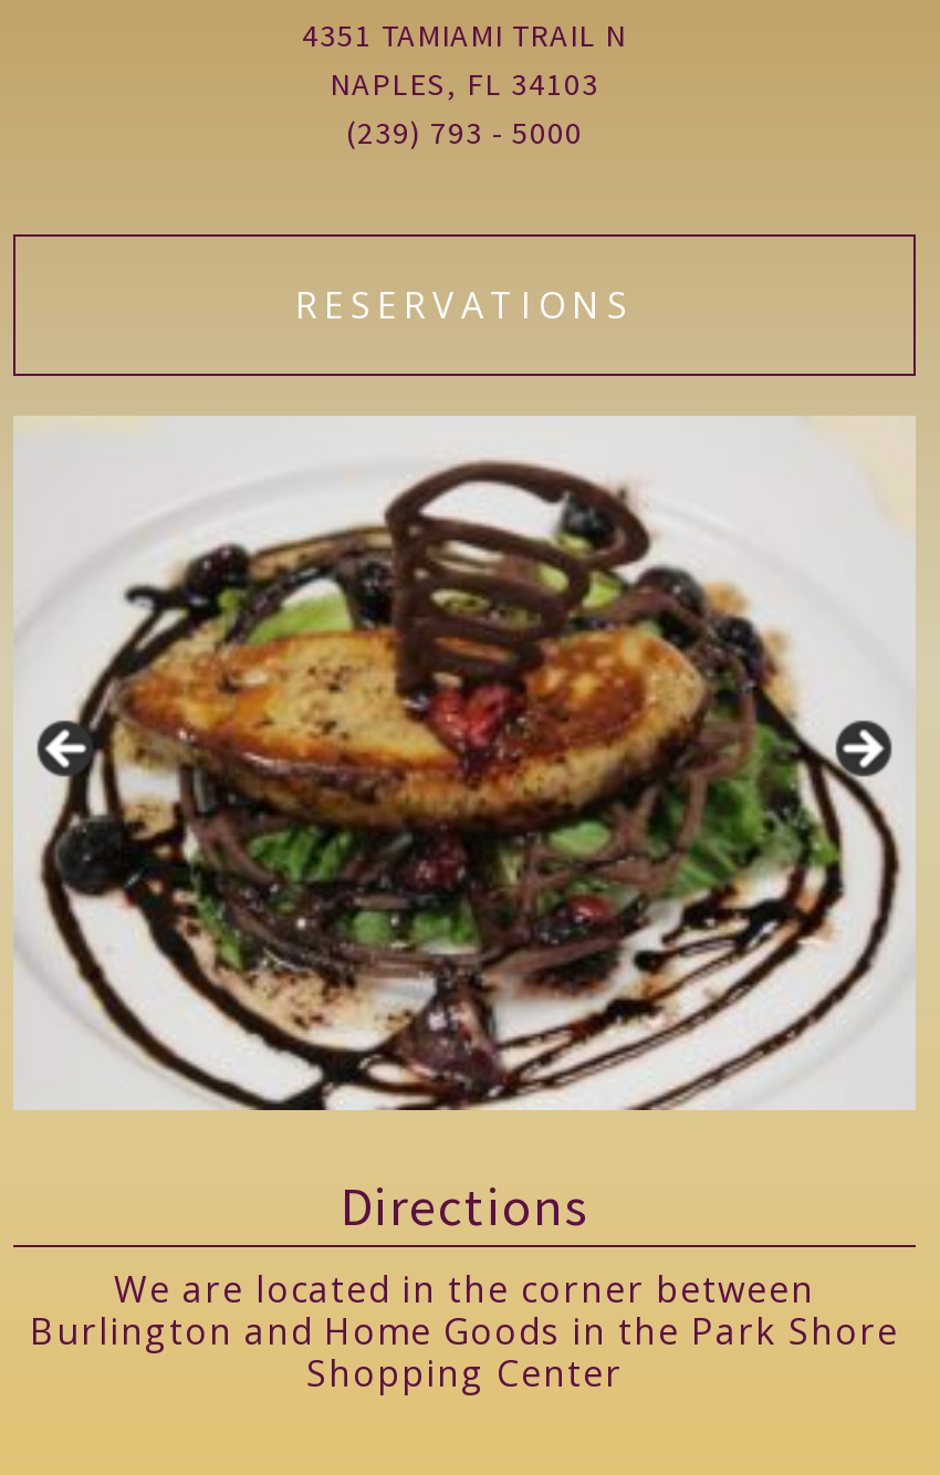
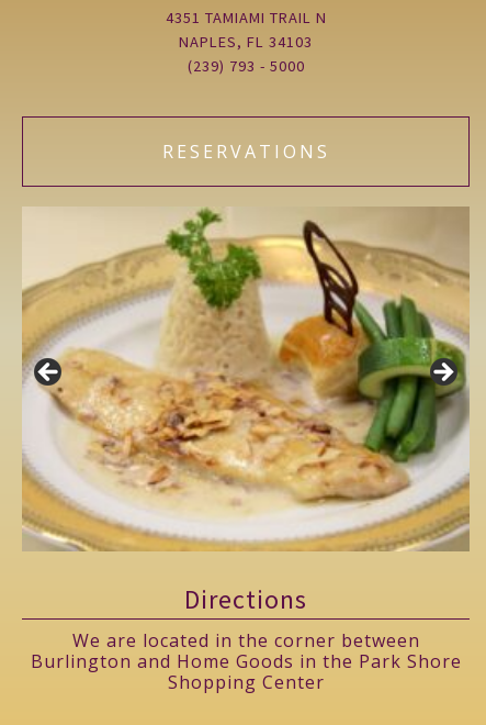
- [image]
+ [image]
